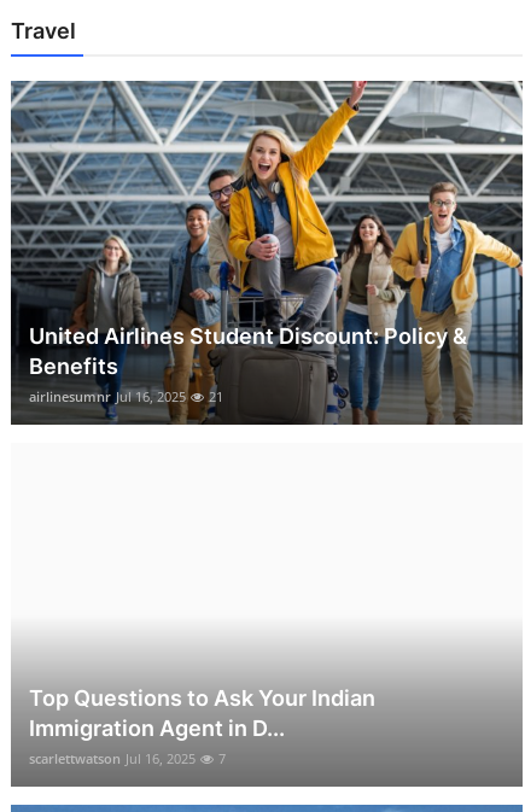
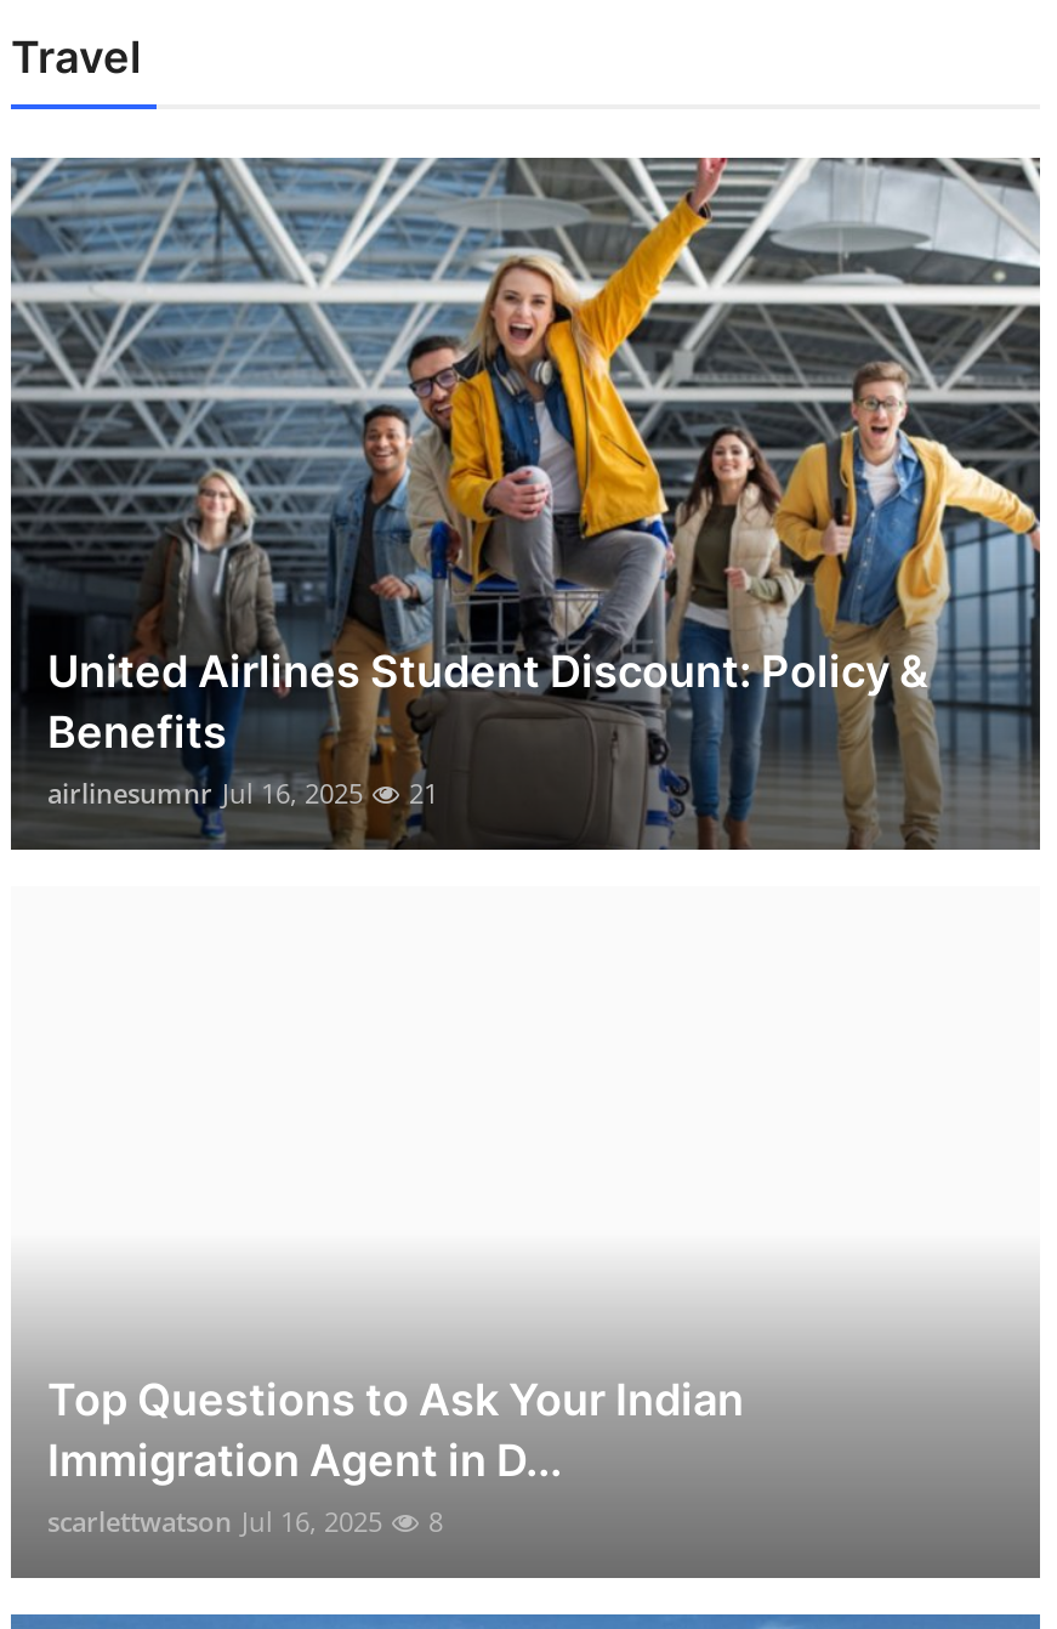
- scarlettwatson Jul 16, 2025 7
+ scarlettwatson Jul 16, 2025 8
